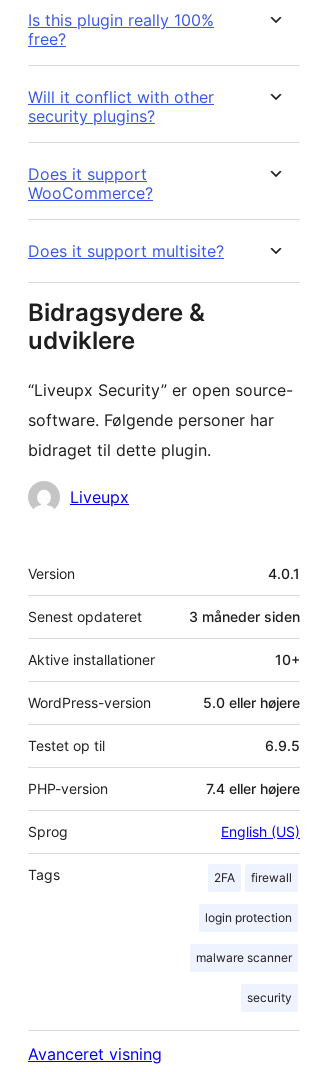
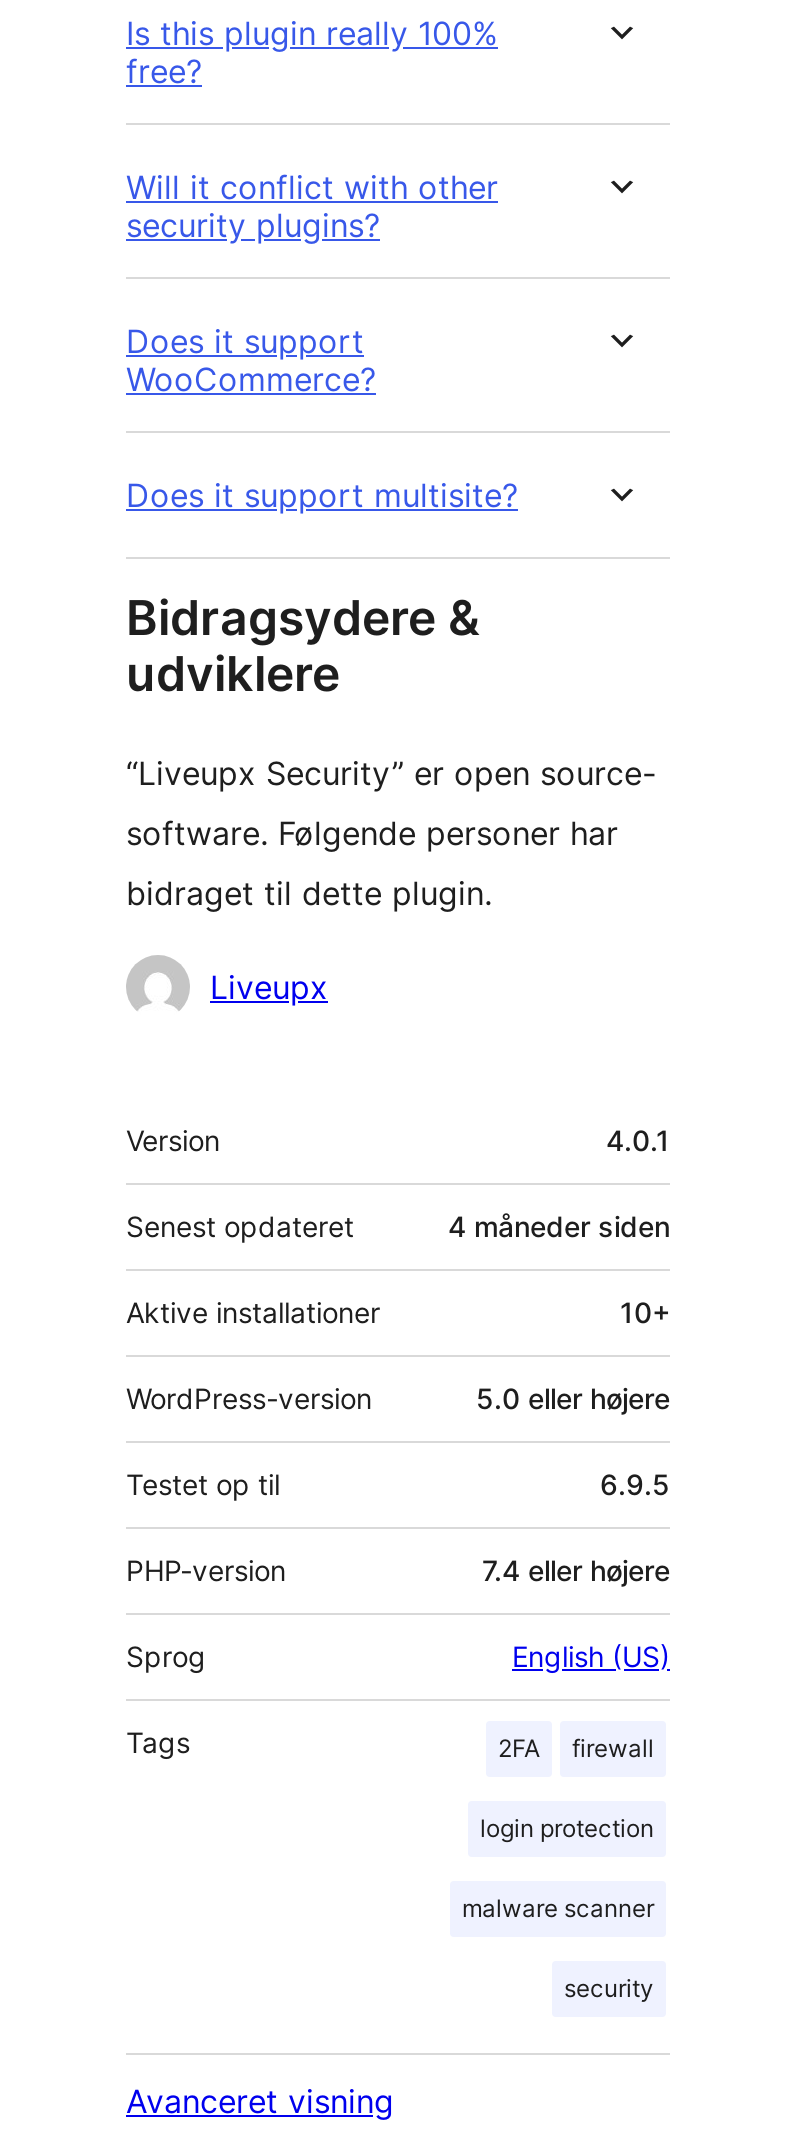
- 3 måneder siden
+ 4 måneder siden
